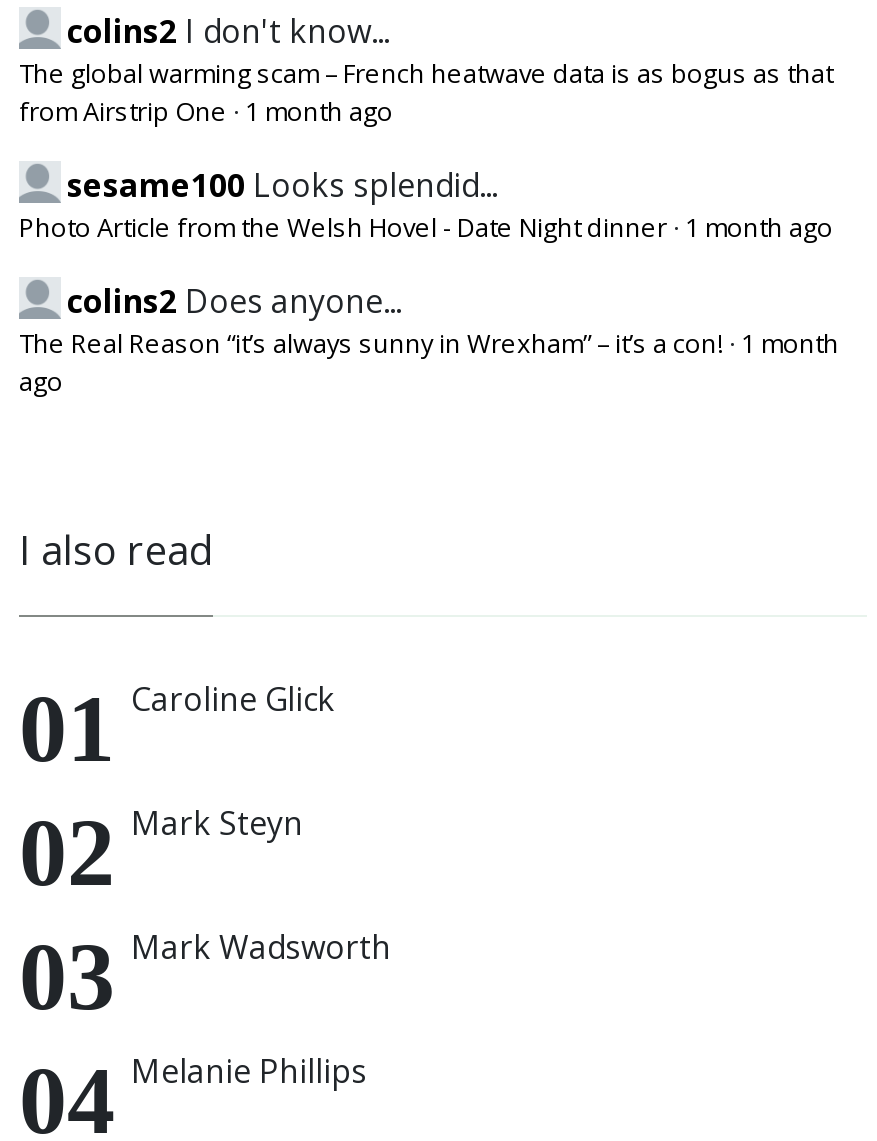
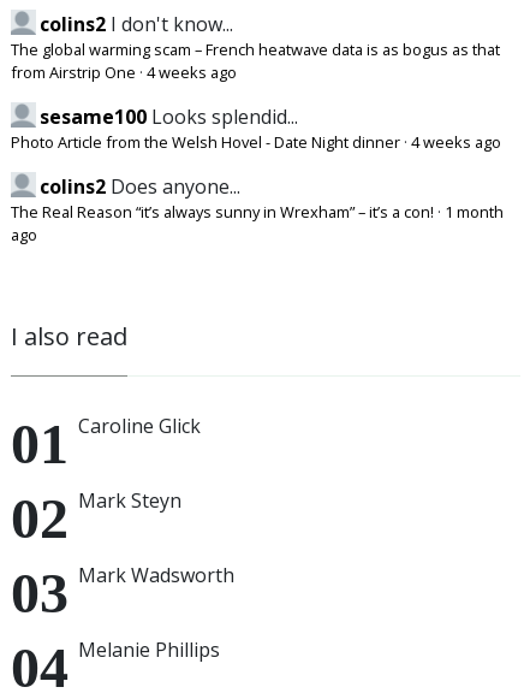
- from Airstrip One · 1 month ago
+ from Airstrip One · 4 weeks ago

- Photo Article from the Welsh Hovel - Date Night dinner · 1 month ago
+ Photo Article from the Welsh Hovel - Date Night dinner · 4 weeks ago
